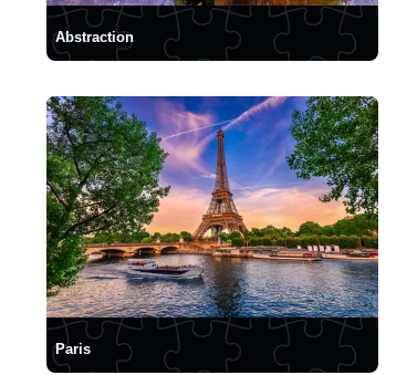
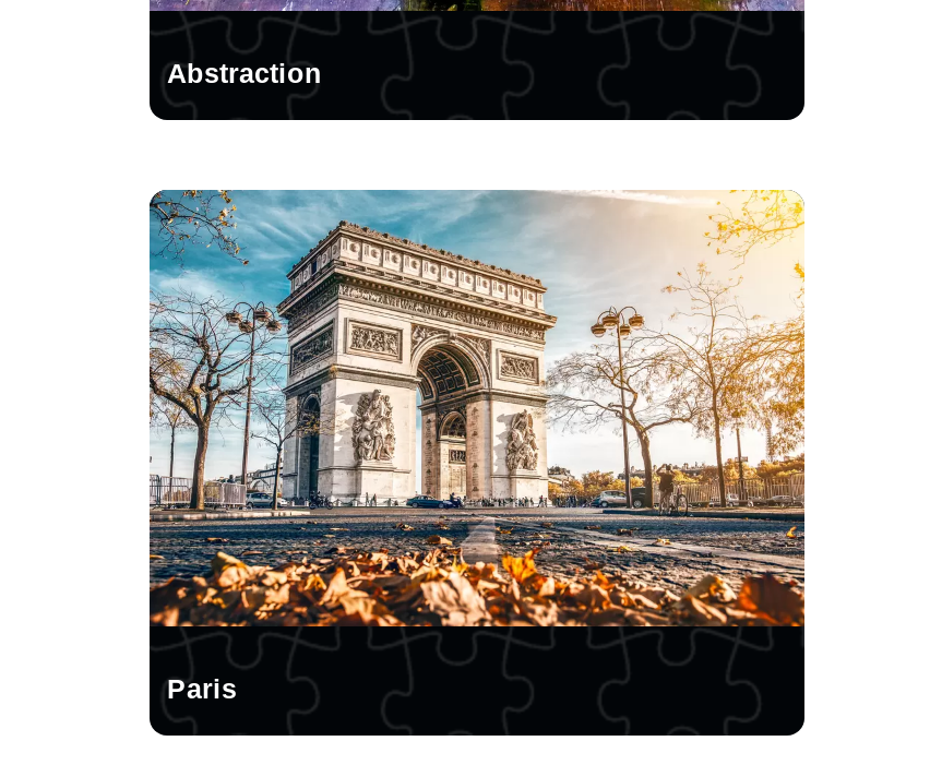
- [image]
+ [image]
